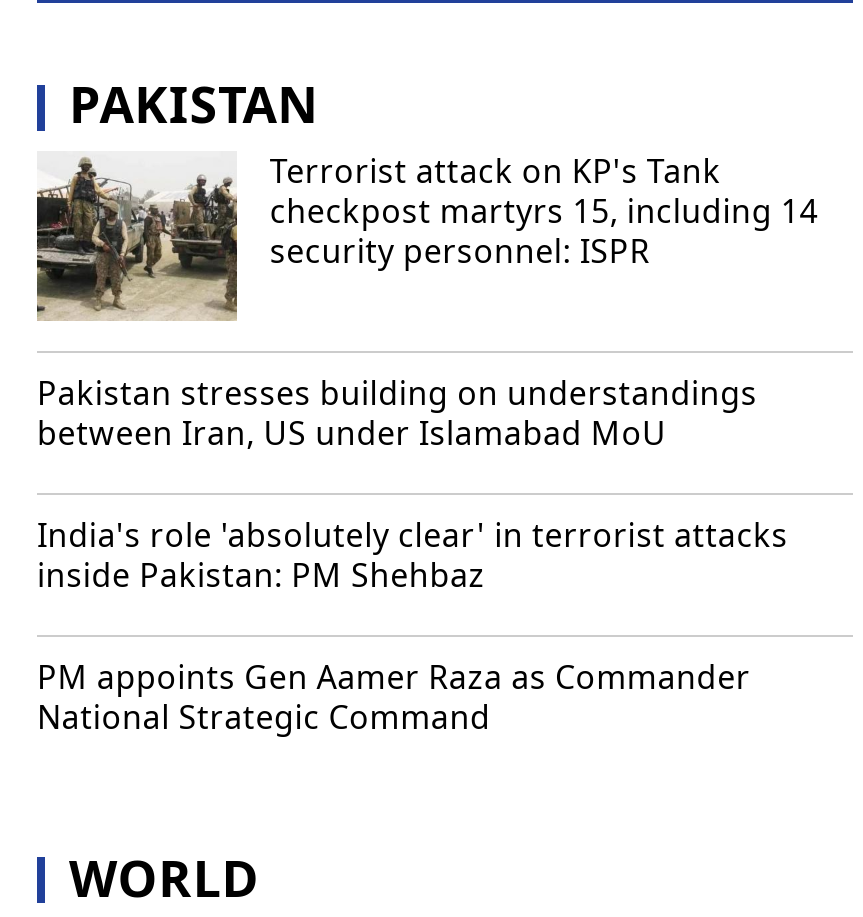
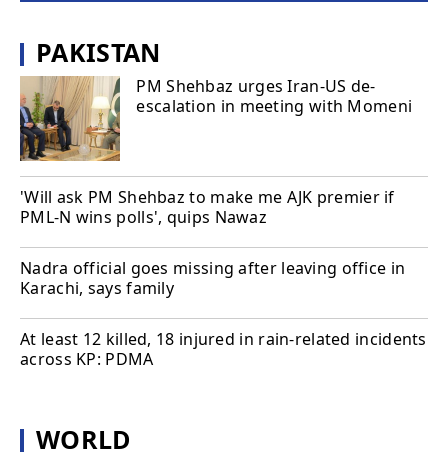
- [image]
- Terrorist attack on KP's Tank
- checkpost martyrs 15, including 14
- security personnel: ISPR
+ [image]
+ PM Shehbaz urges Iran-US de-
+ escalation in meeting with Momeni

- Pakistan stresses building on understandings
- between Iran, US under Islamabad MoU
+ 'Will ask PM Shehbaz to make me AJK premier if
+ PML-N wins polls', quips Nawaz

- India's role 'absolutely clear' in terrorist attacks
- inside Pakistan: PM Shehbaz
+ Nadra official goes missing after leaving office in
+ Karachi, says family

- PM appoints Gen Aamer Raza as Commander
- National Strategic Command
+ At least 12 killed, 18 injured in rain-related incidents
+ across KP: PDMA
